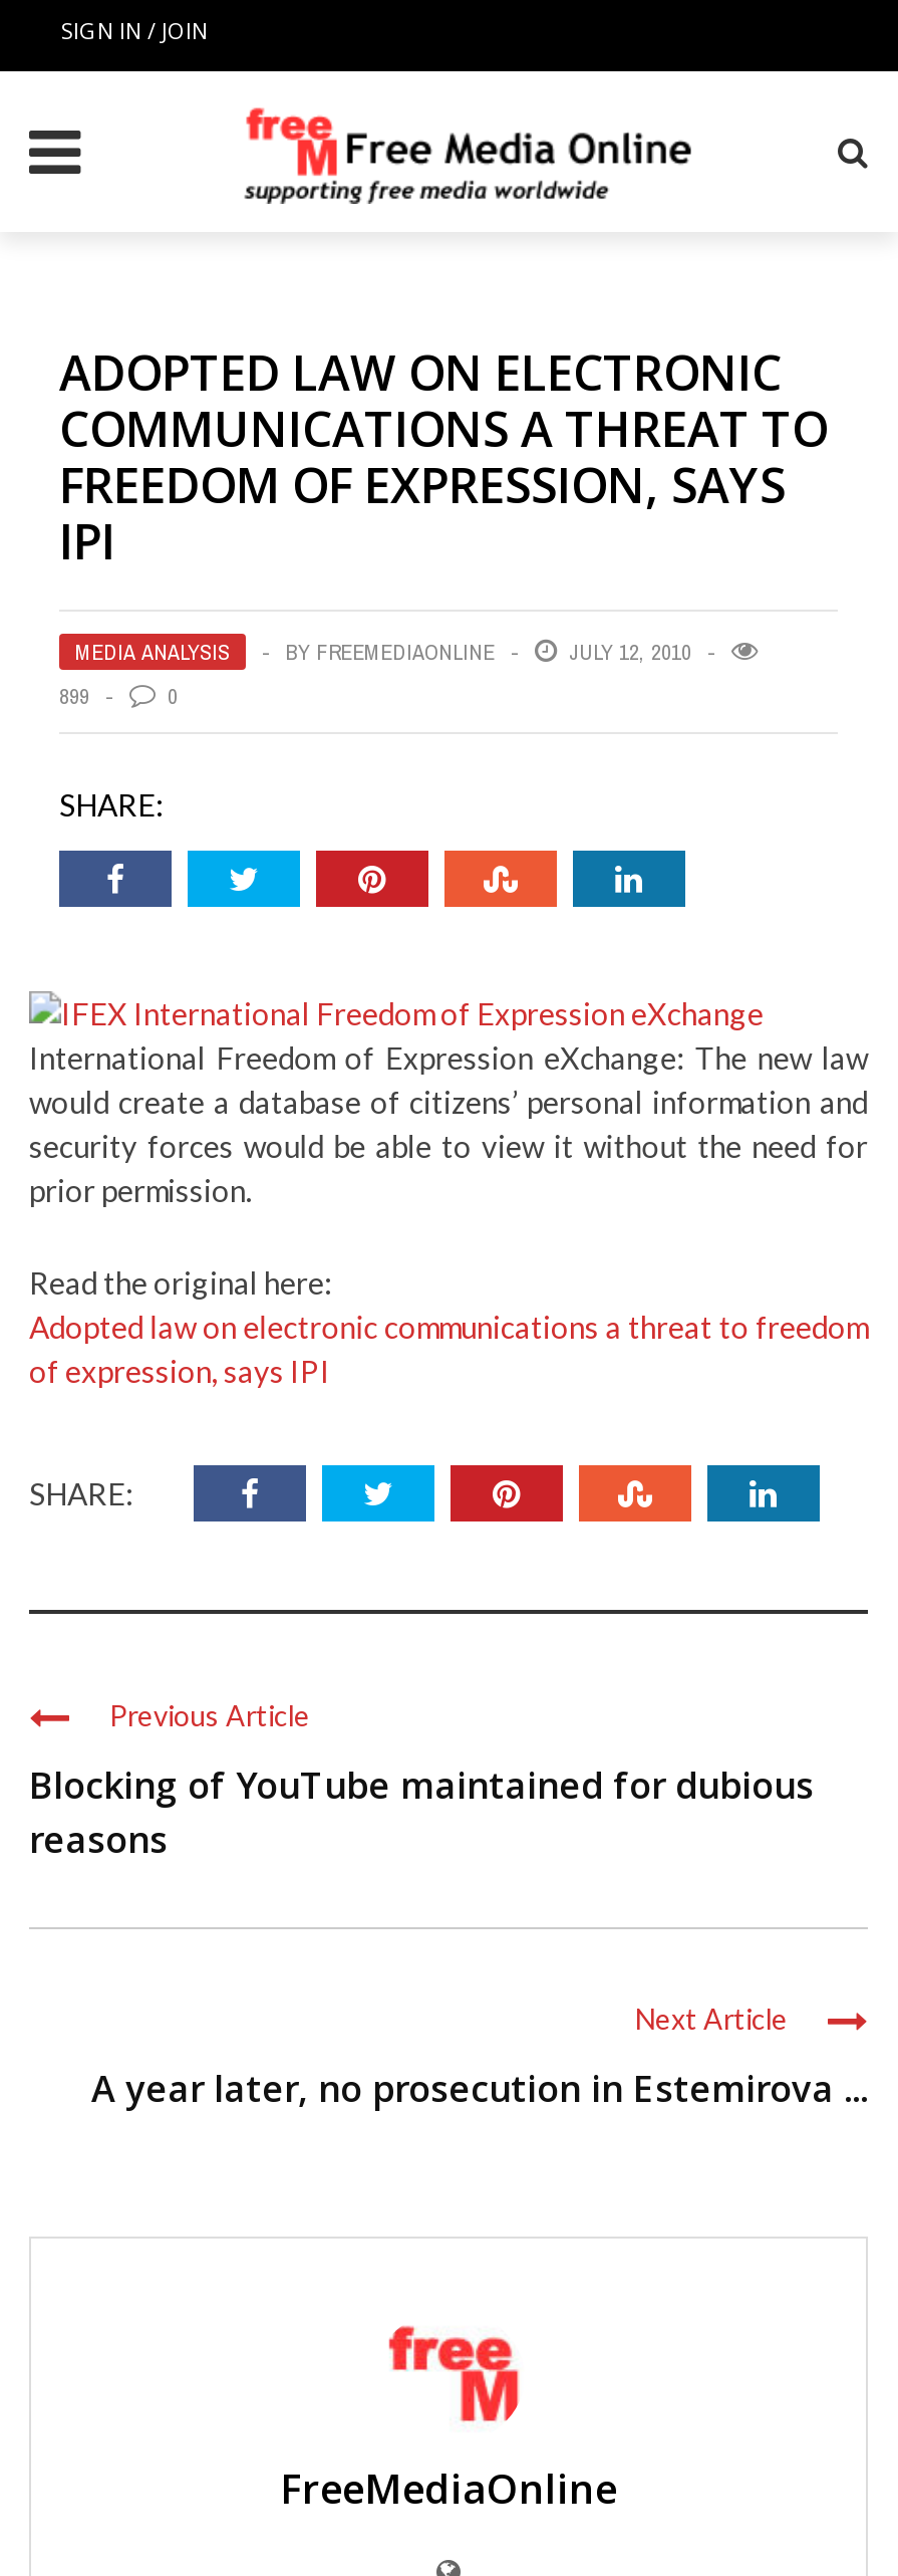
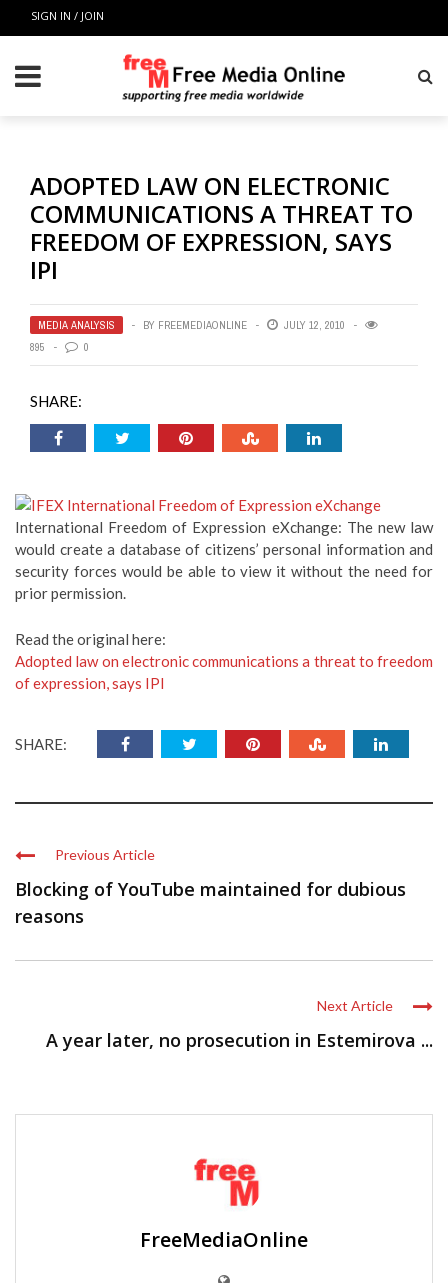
- 899
+ 895
